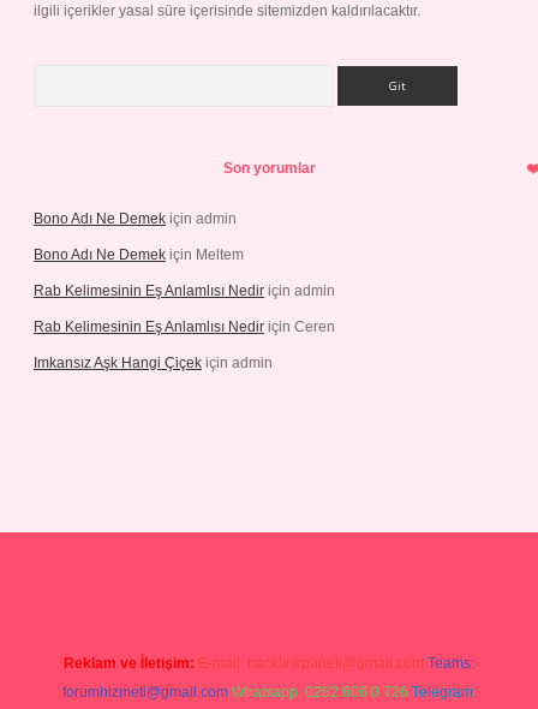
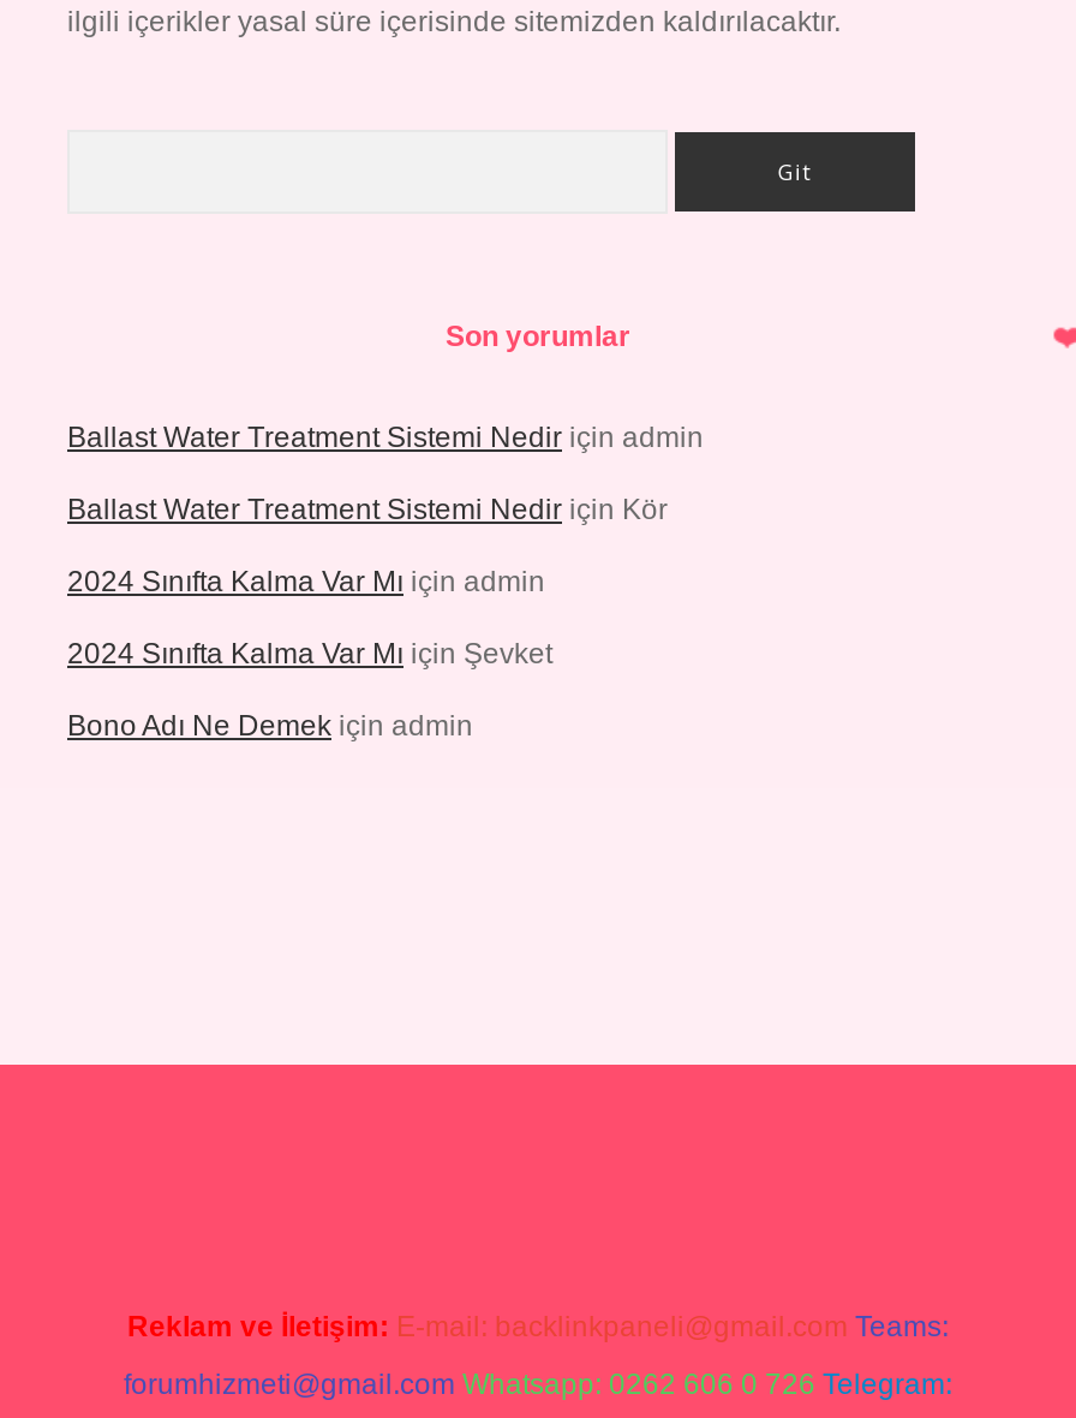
+ Ballast Water Treatment Sistemi Nedir için admin
+ Ballast Water Treatment Sistemi Nedir için Kör
+ 2024 Sınıfta Kalma Var Mı için admin
+ 2024 Sınıfta Kalma Var Mı için Şevket

moved down: Bono Adı Ne Demek için admin

- Bono Adı Ne Demek için Meltem
- Rab Kelimesinin Eş Anlamlısı Nedir için admin
- Rab Kelimesinin Eş Anlamlısı Nedir için Ceren
- Imkansız Aşk Hangi Çiçek için admin
